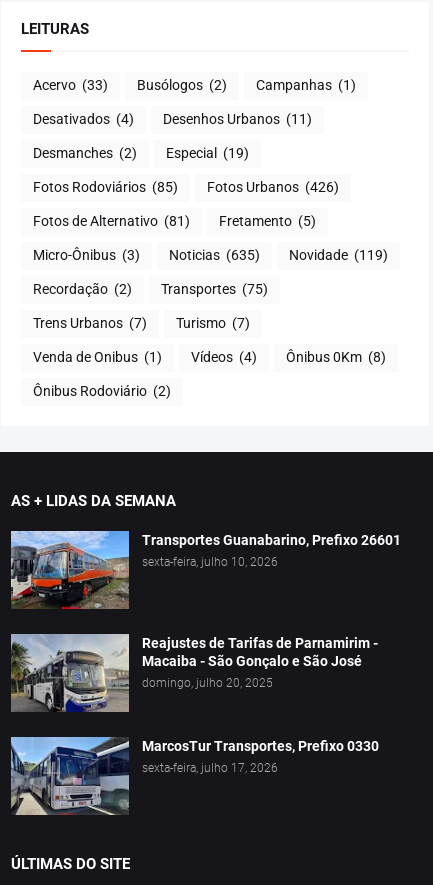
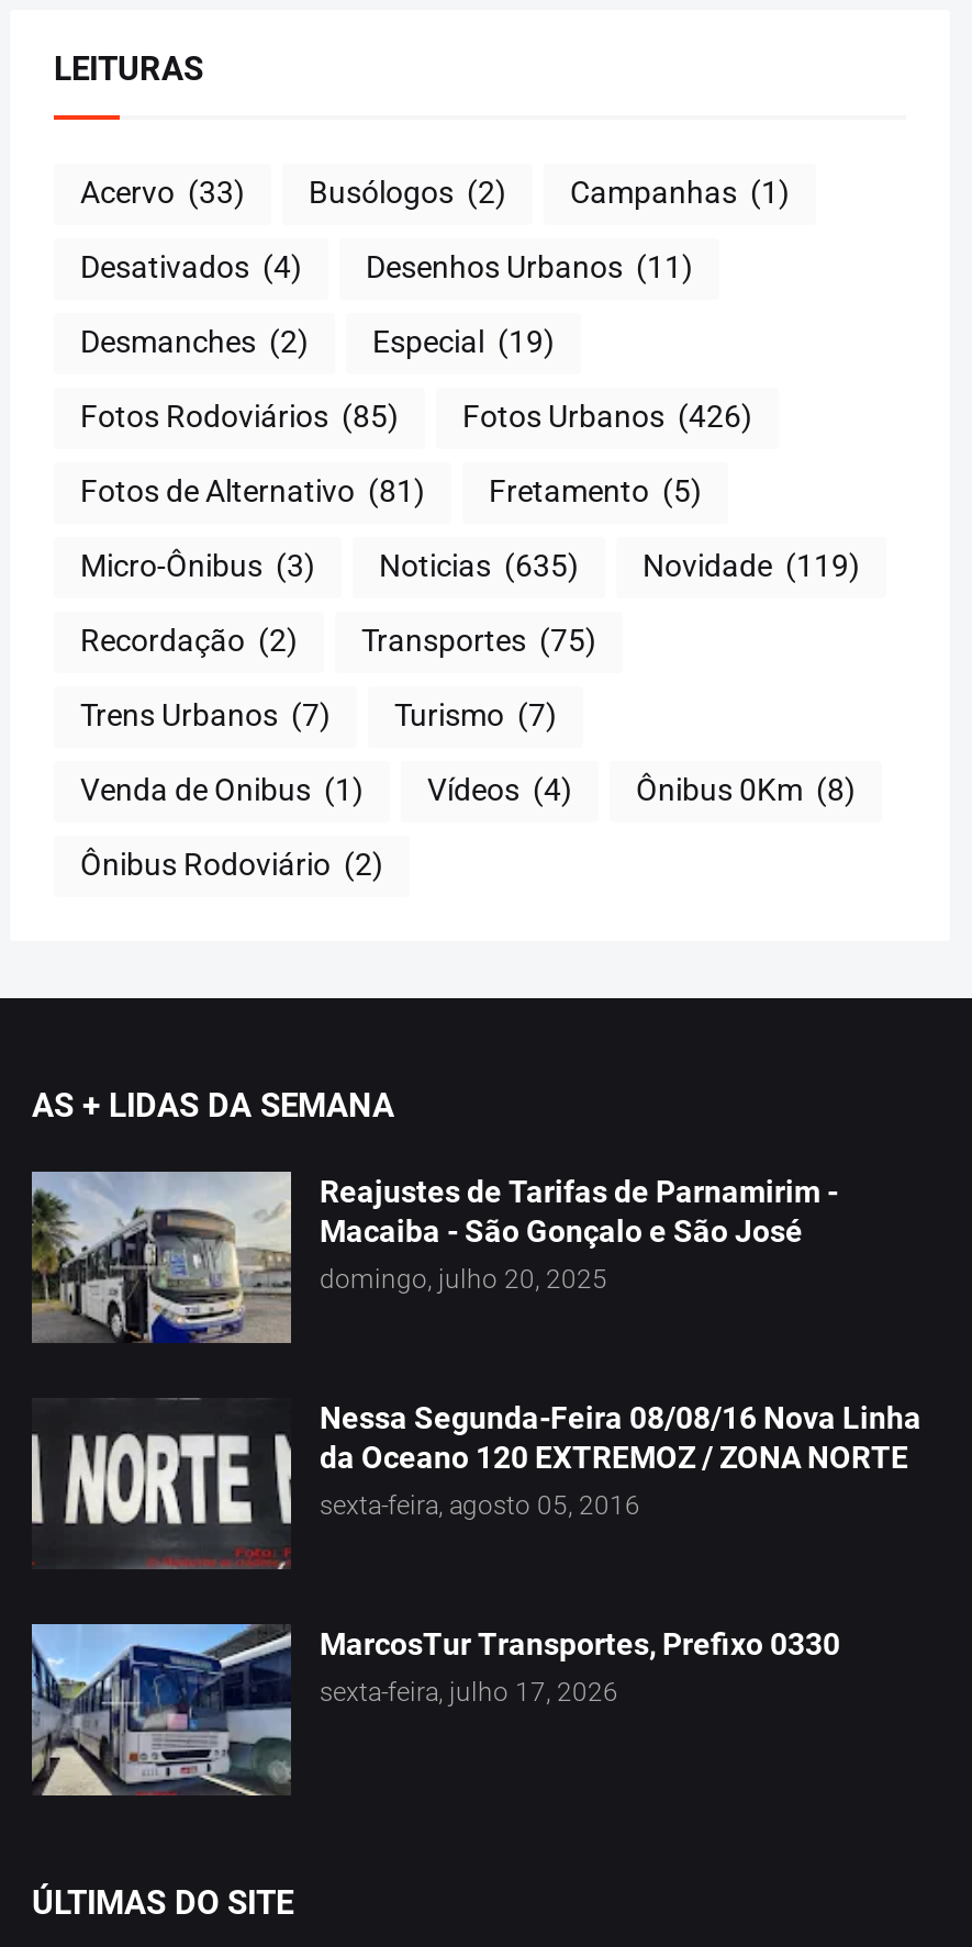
- [image]
- Transportes Guanabarino, Prefixo 26601
- sexta-feira, julho 10, 2026

moved up: [image] | Reajustes de Tarifas de Parnamirim - | Macaiba - São Gonçalo e São José | domingo, julho 20, 2025

+ [image]
+ Nessa Segunda-Feira 08/08/16 Nova Linha
+ da Oceano 120 EXTREMOZ / ZONA NORTE
+ sexta-feira, agosto 05, 2016
